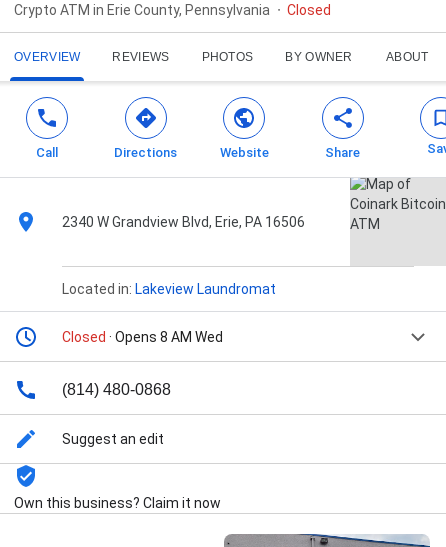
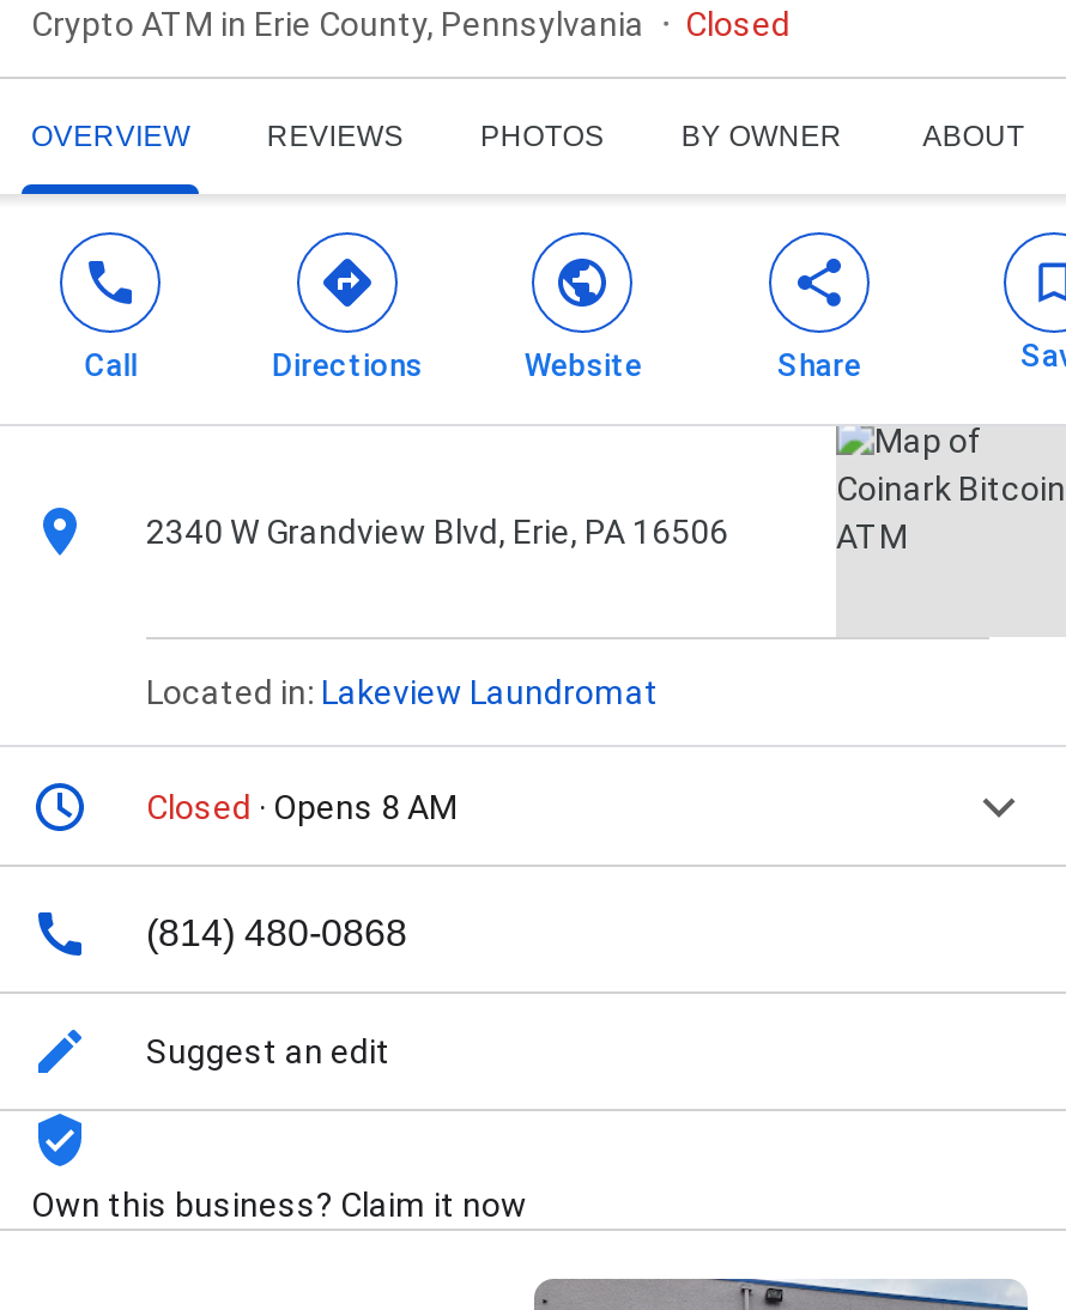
- Closed · Opens 8 AM Wed
+ Closed · Opens 8 AM
